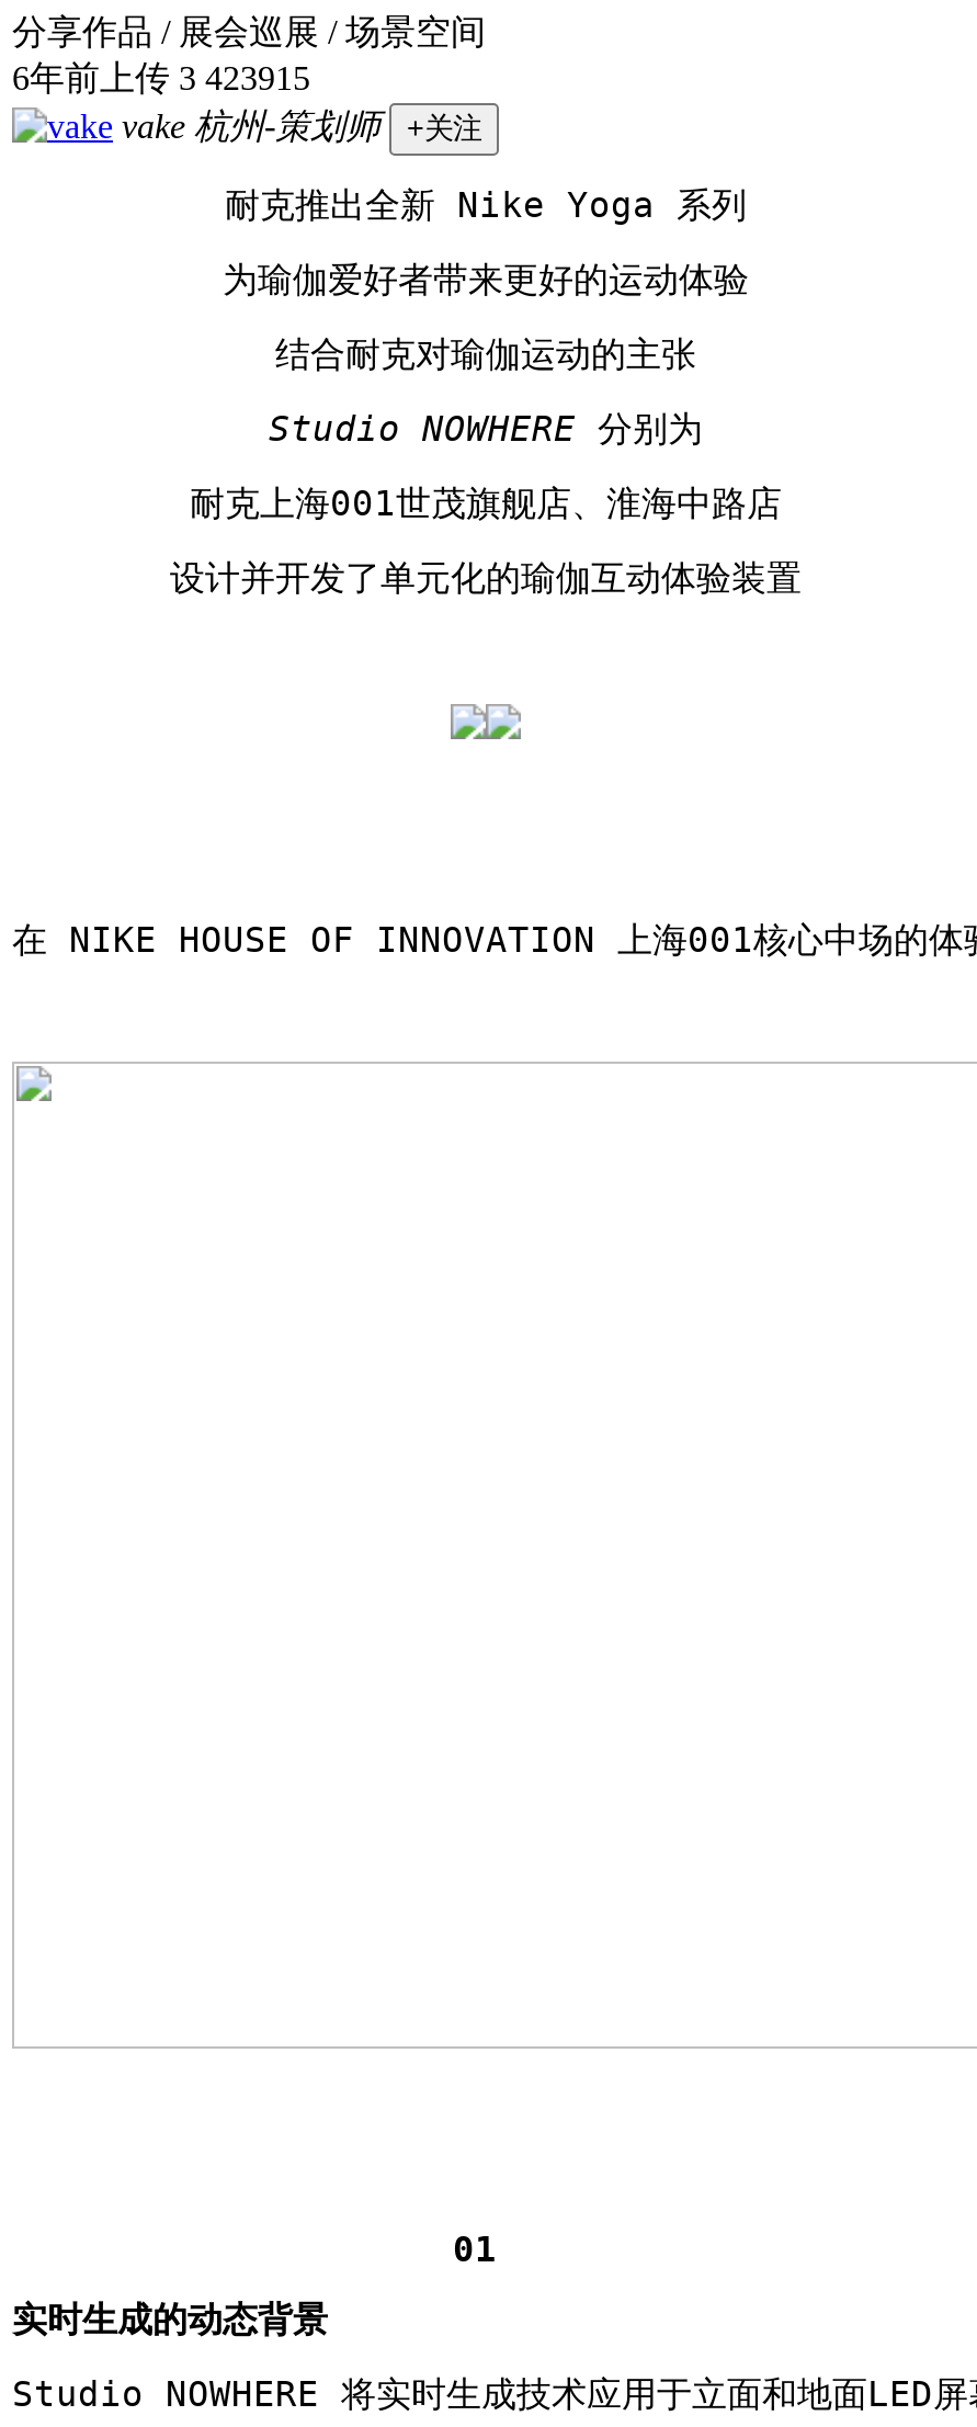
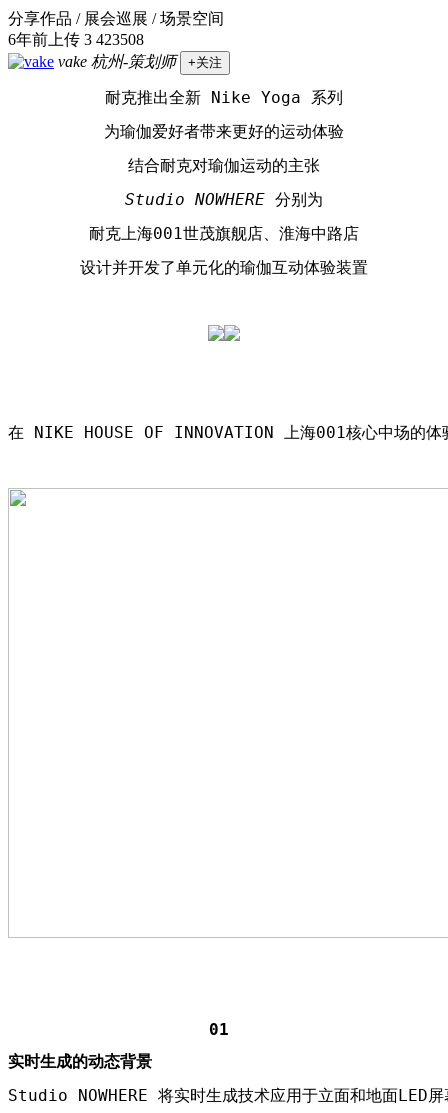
- 6年前上传 3 423915
+ 6年前上传 3 423508
